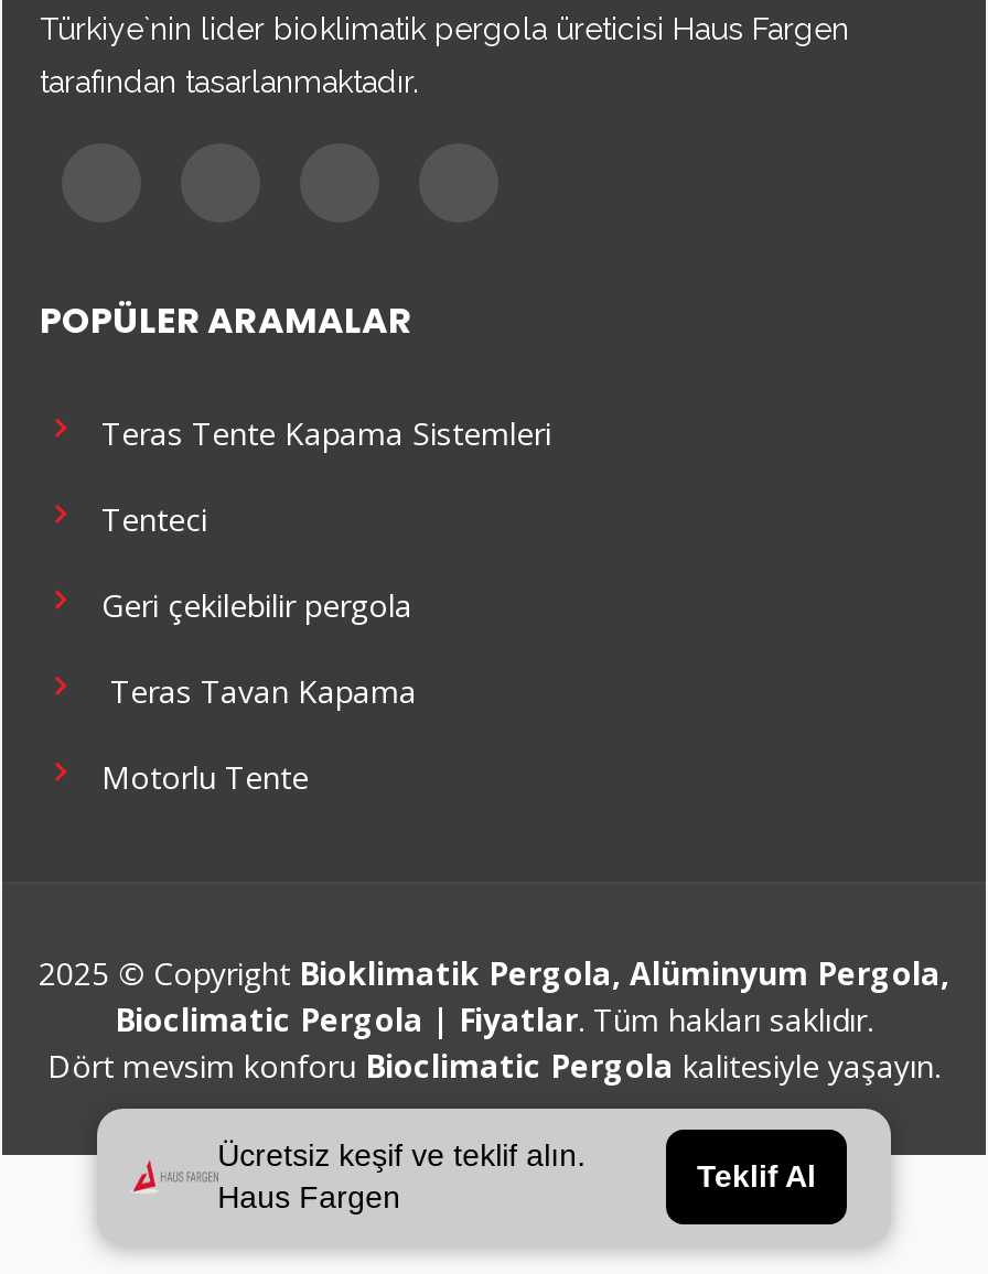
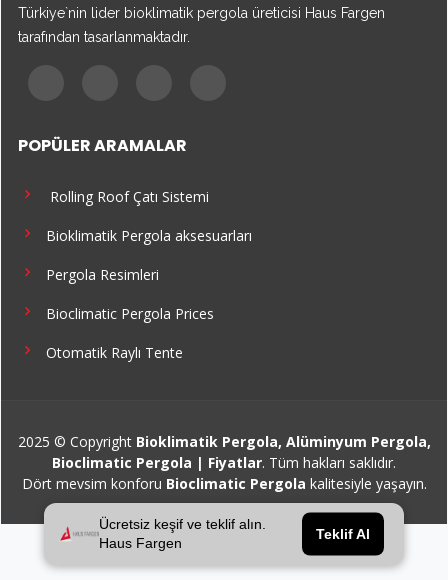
- Teras Tente Kapama Sistemleri
+ Rolling Roof Çatı Sistemi

- Tenteci
+ Bioklimatik Pergola aksesuarları

- Geri çekilebilir pergola
+ Pergola Resimleri

- Teras Tavan Kapama
+ Bioclimatic Pergola Prices

- Motorlu Tente
+ Otomatik Raylı Tente
